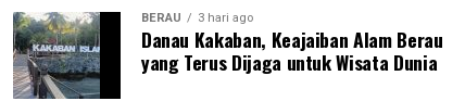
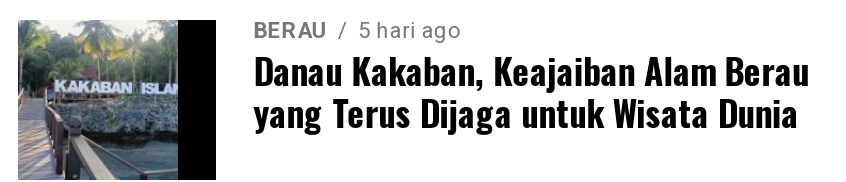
- BERAU 3 hari ago
+ BERAU 5 hari ago
